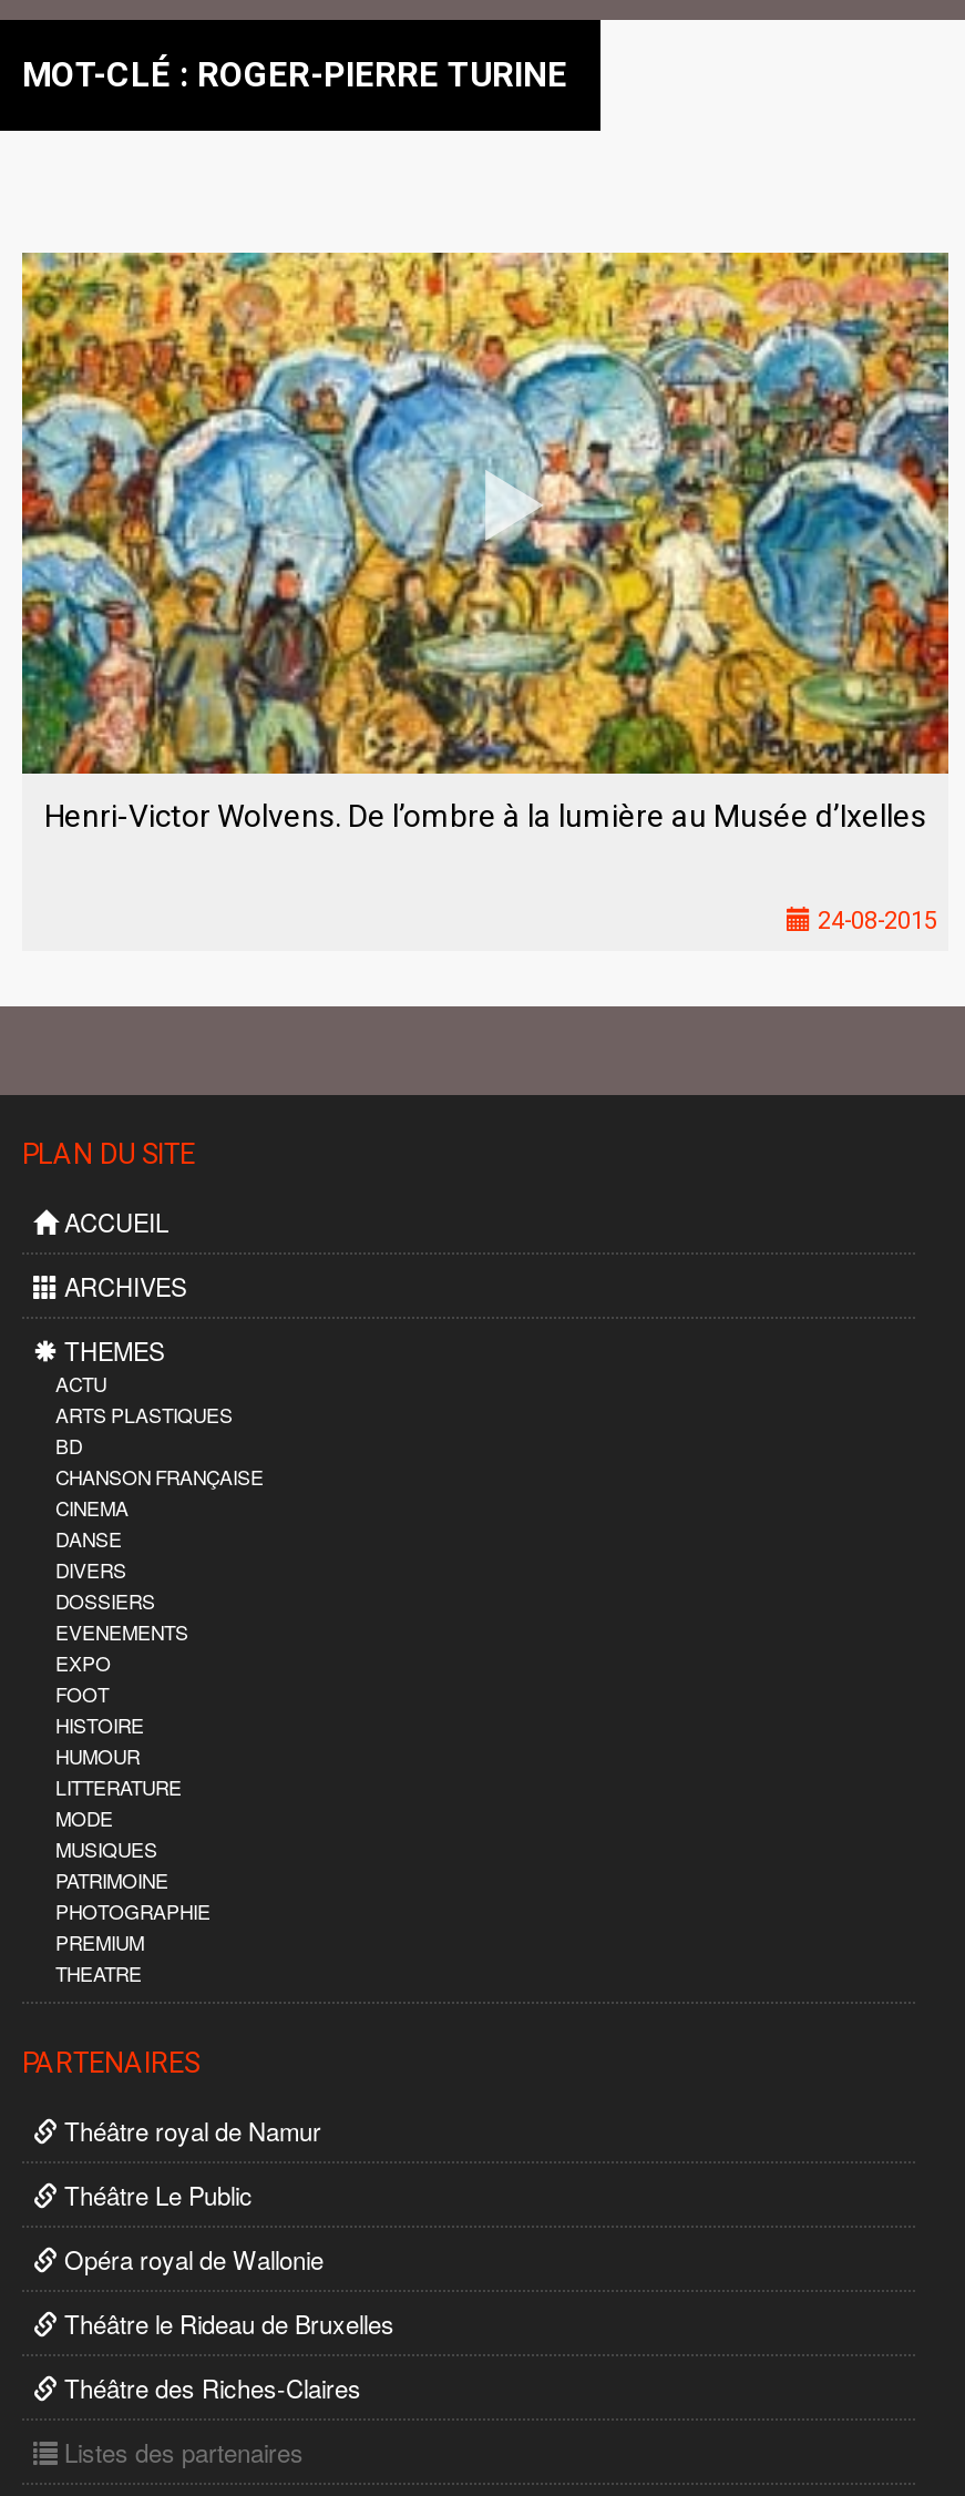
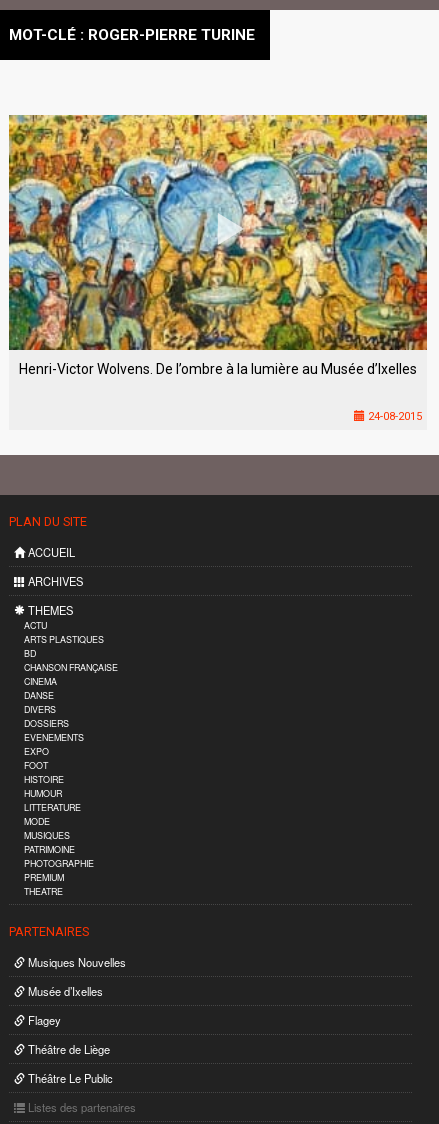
- Théâtre royal de Namur
+ Musiques Nouvelles
+ Musée d’Ixelles
+ Flagey
+ Théâtre de Liège

moved down: Théâtre Le Public

- Opéra royal de Wallonie
- Théâtre le Rideau de Bruxelles
- Théâtre des Riches-Claires
